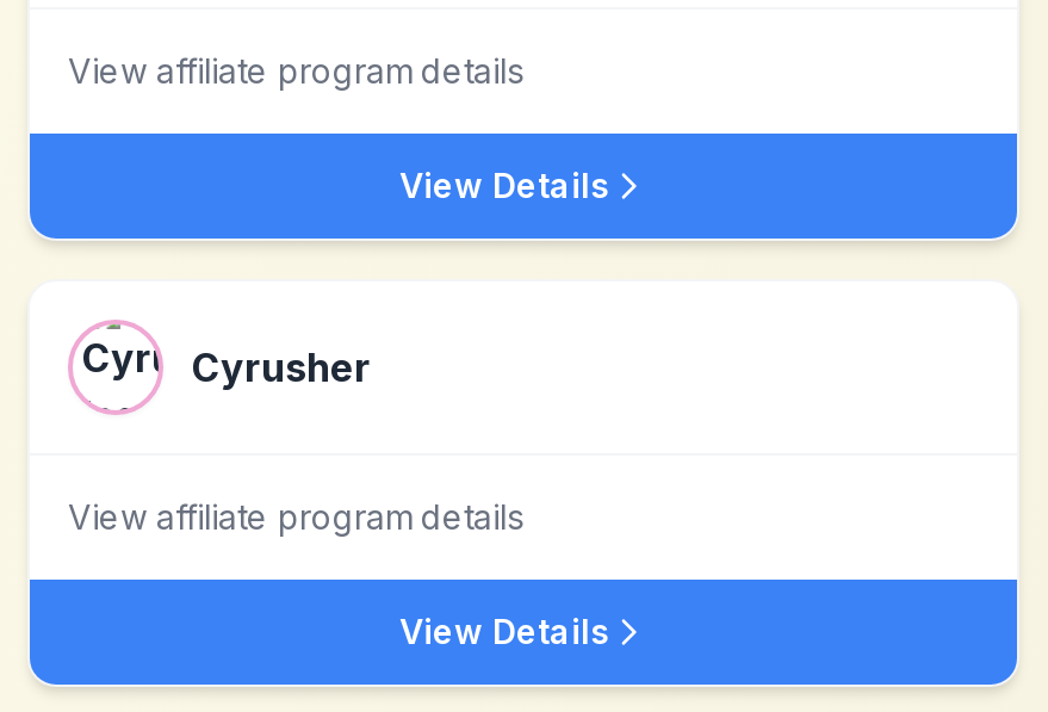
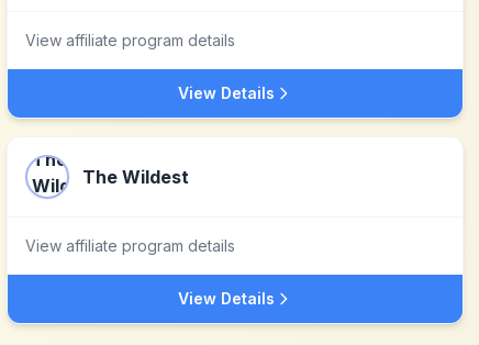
- [image]
- Cyrusher
+ [image]
+ The Wildest
